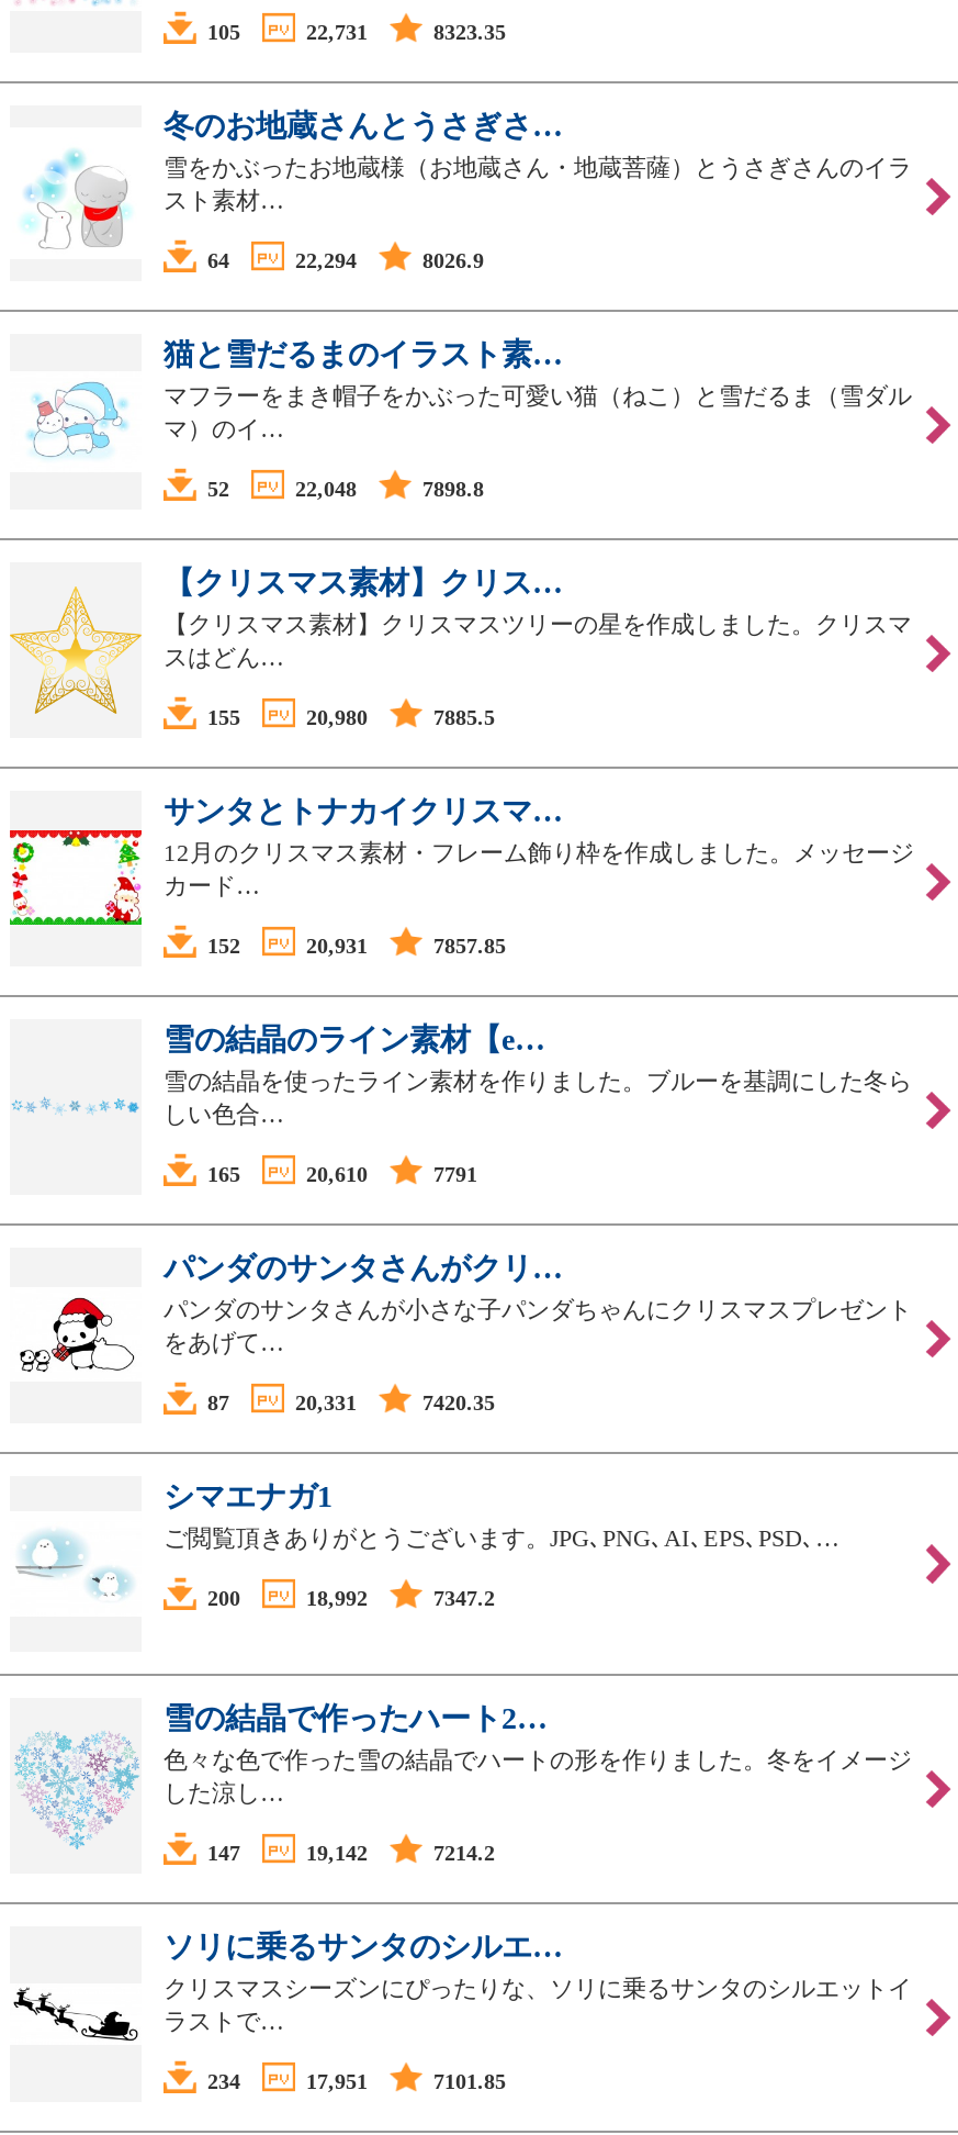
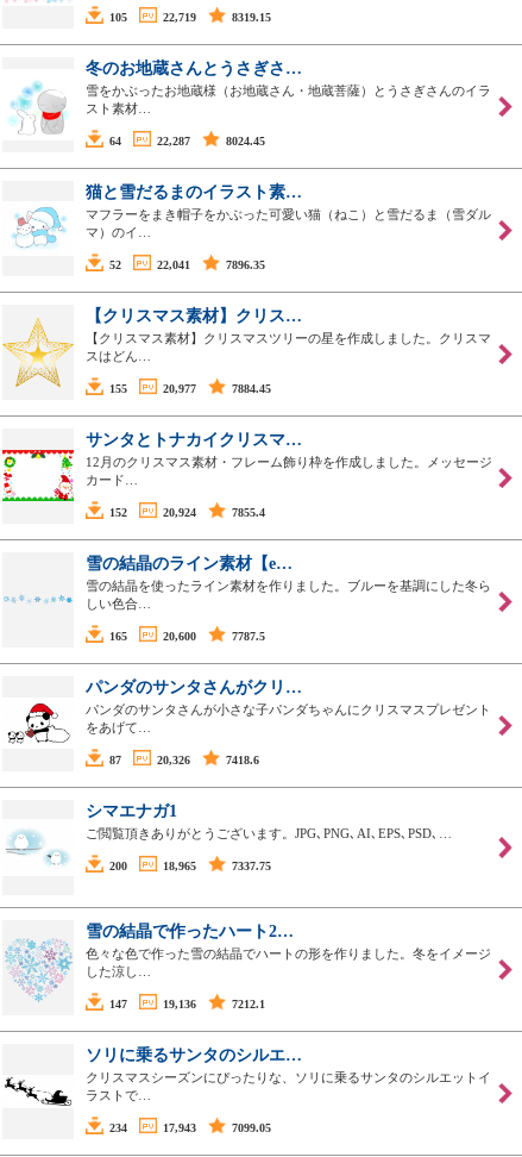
- 22,731
+ 22,719

- 8323.35
+ 8319.15

- 22,294
+ 22,287

- 8026.9
+ 8024.45

- 22,048
+ 22,041

- 7898.8
+ 7896.35

- 20,980
+ 20,977

- 7885.5
+ 7884.45

- 20,931
+ 20,924

- 7857.85
+ 7855.4

- 20,610
+ 20,600

- 7791
+ 7787.5

- 20,331
+ 20,326

- 7420.35
+ 7418.6

- 18,992
+ 18,965

- 7347.2
+ 7337.75

- 19,142
+ 19,136

- 7214.2
+ 7212.1

- 17,951
+ 17,943

- 7101.85
+ 7099.05
